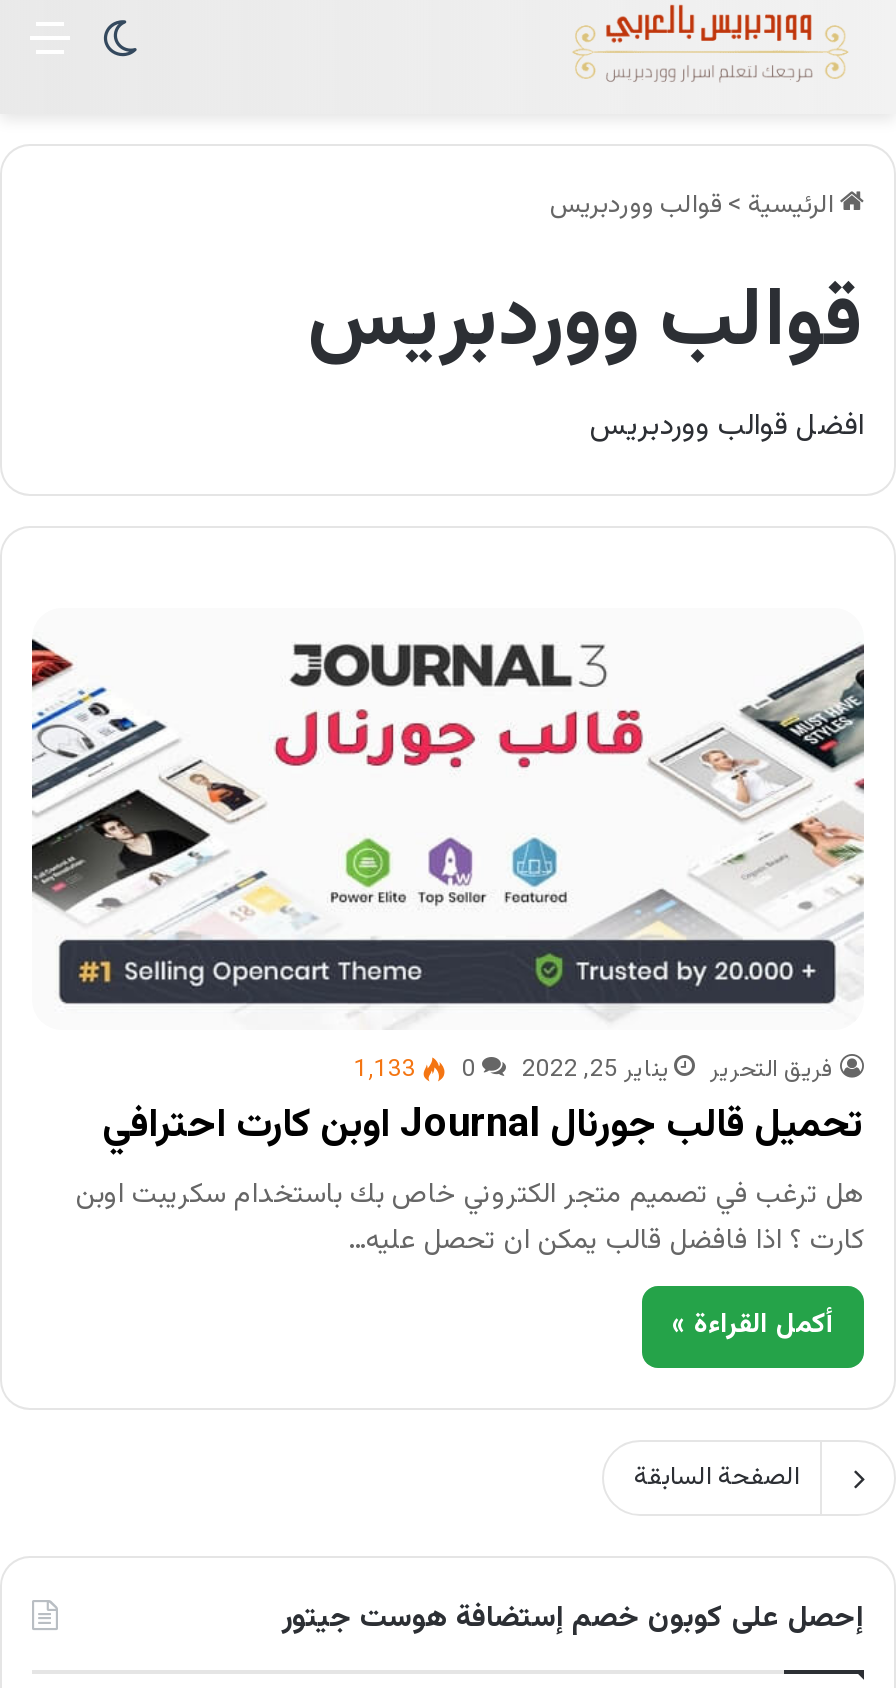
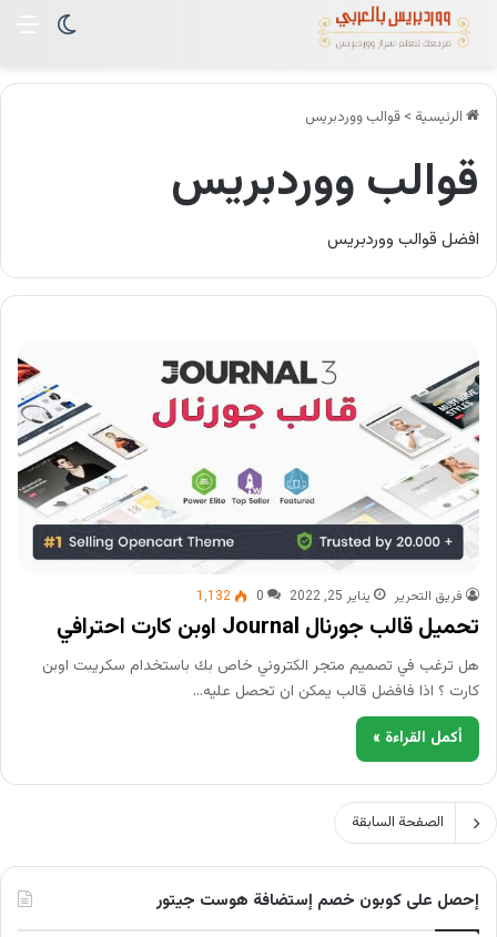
- 1٬133 0
+ 1٬132 0
